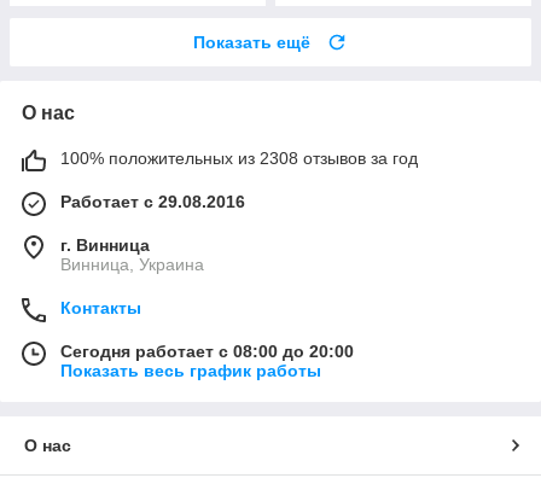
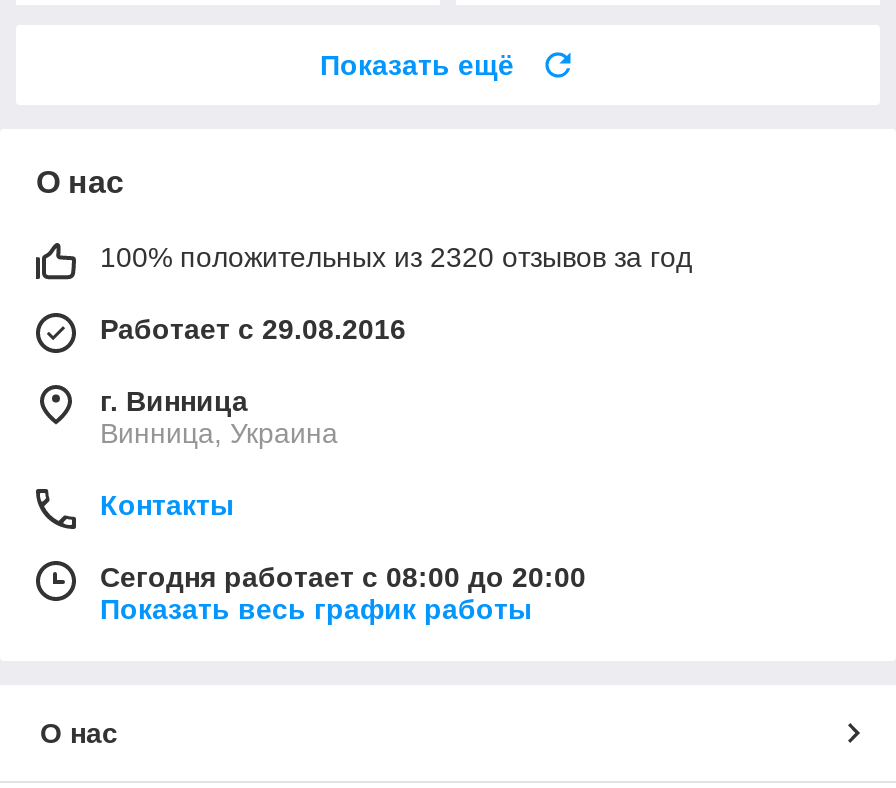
- 100% положительных из 2308 отзывов за год
+ 100% положительных из 2320 отзывов за год
